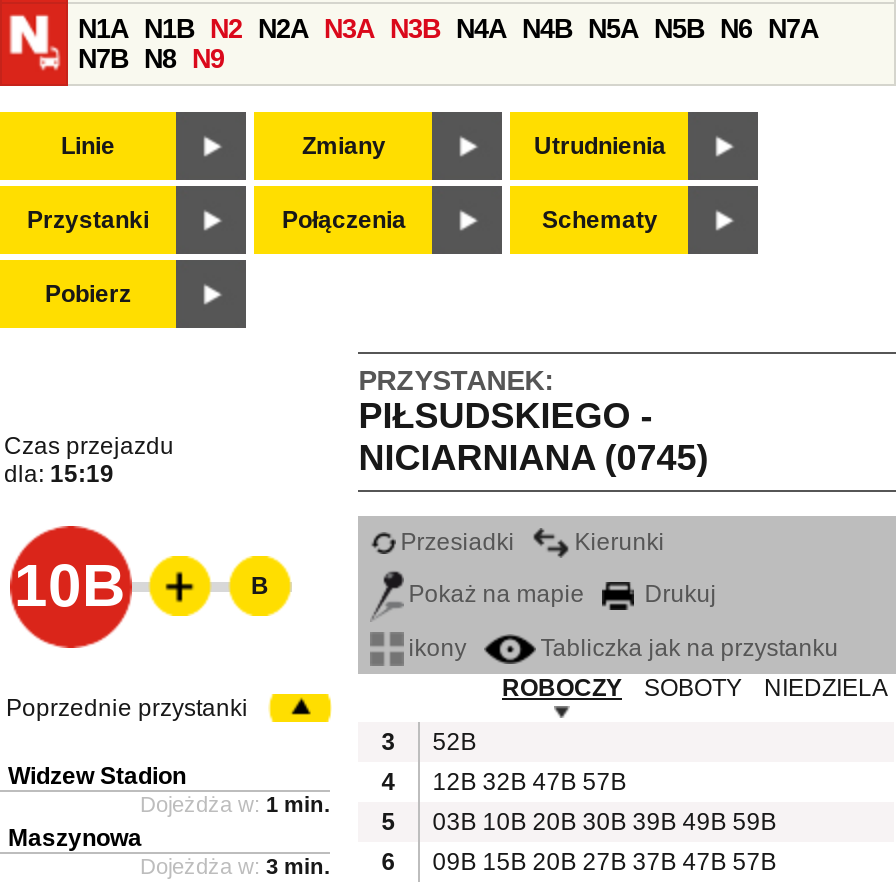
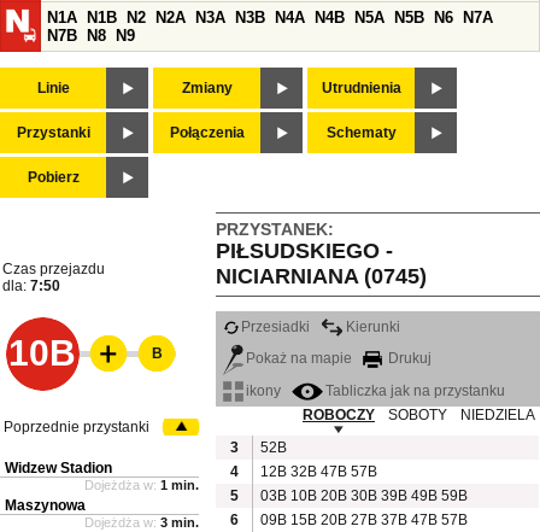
- dla: 15:19
+ dla: 7:50
